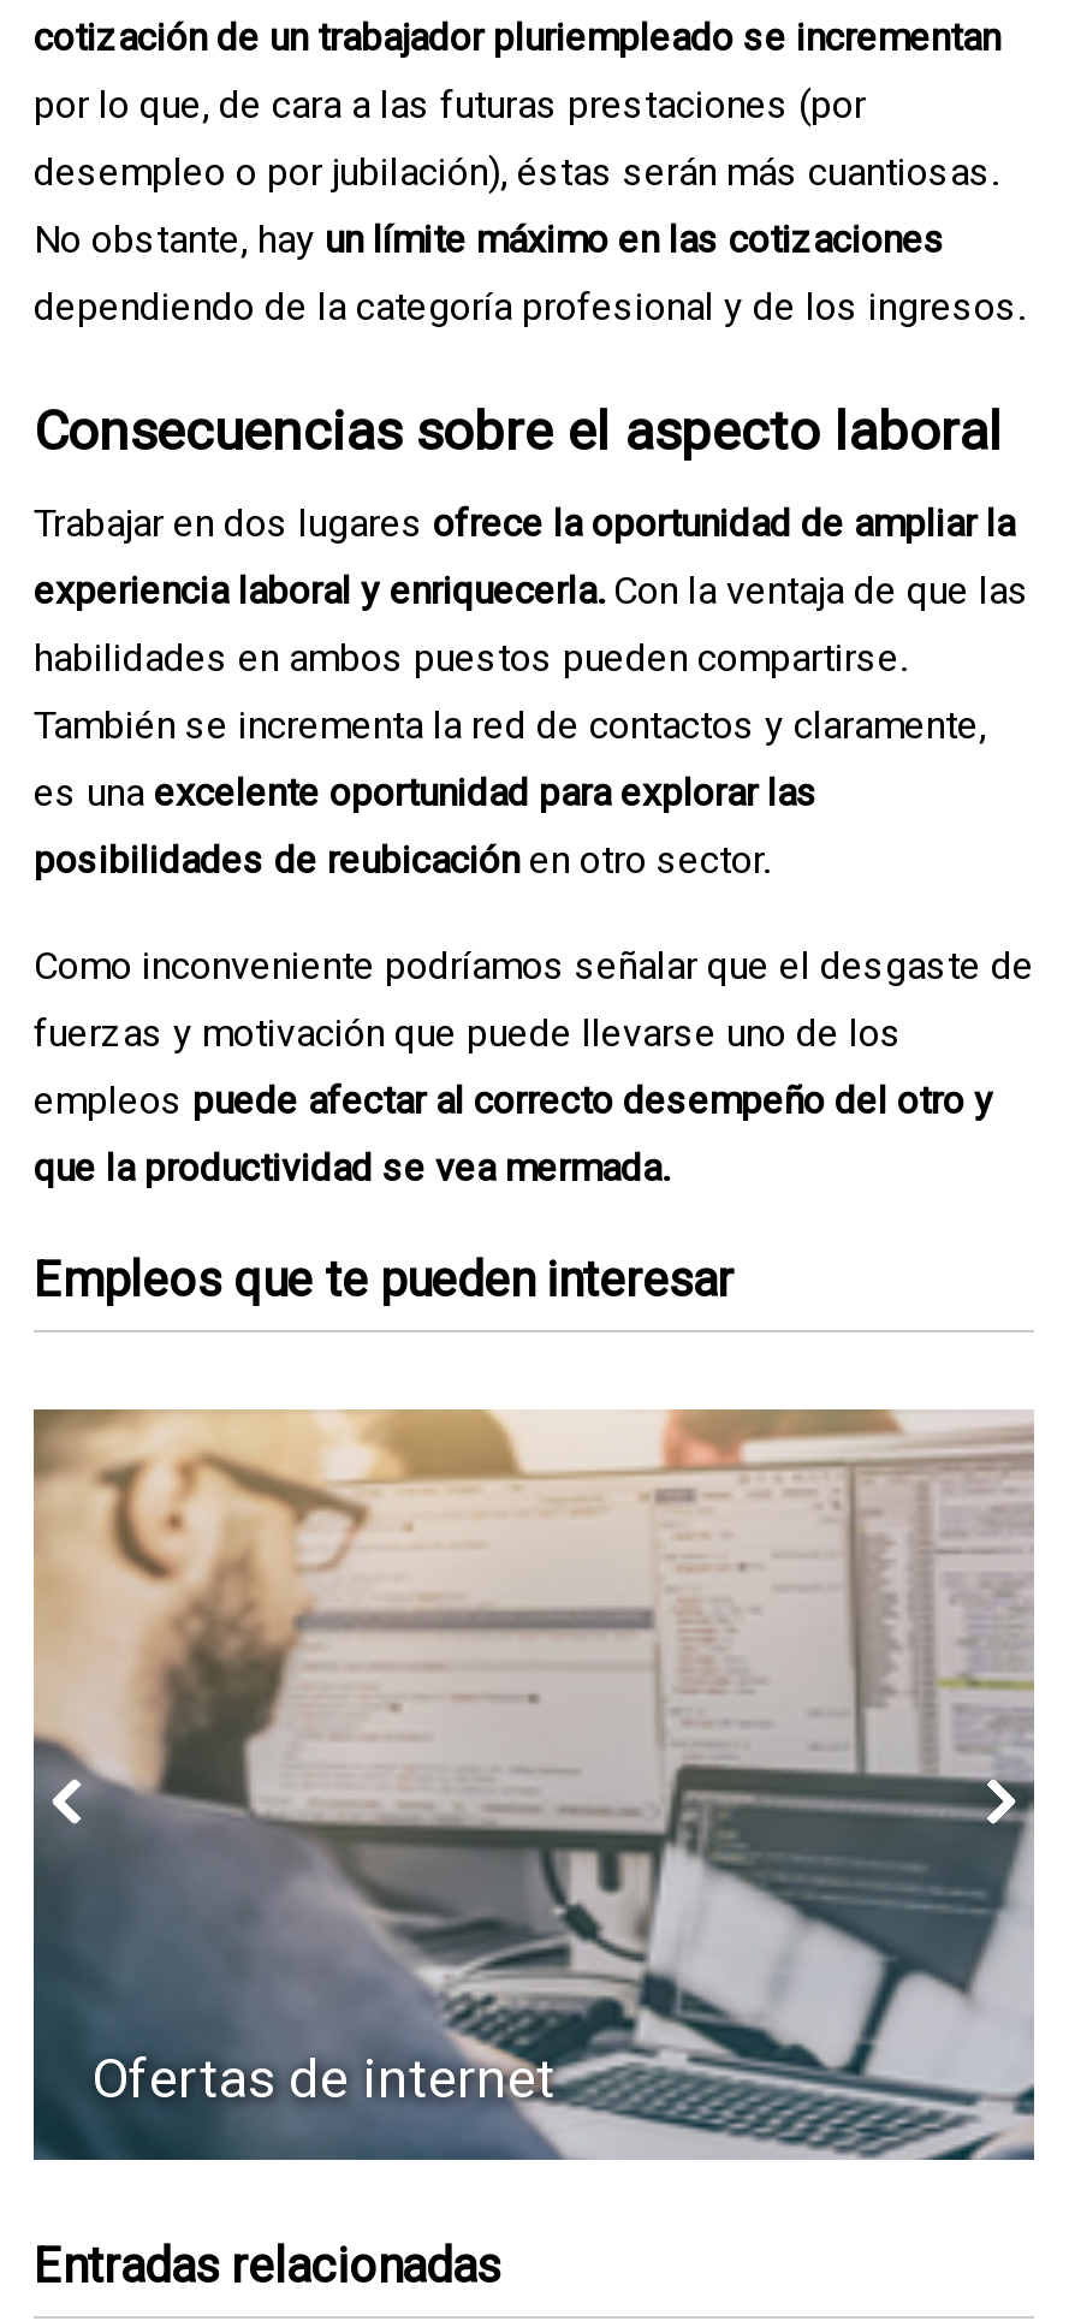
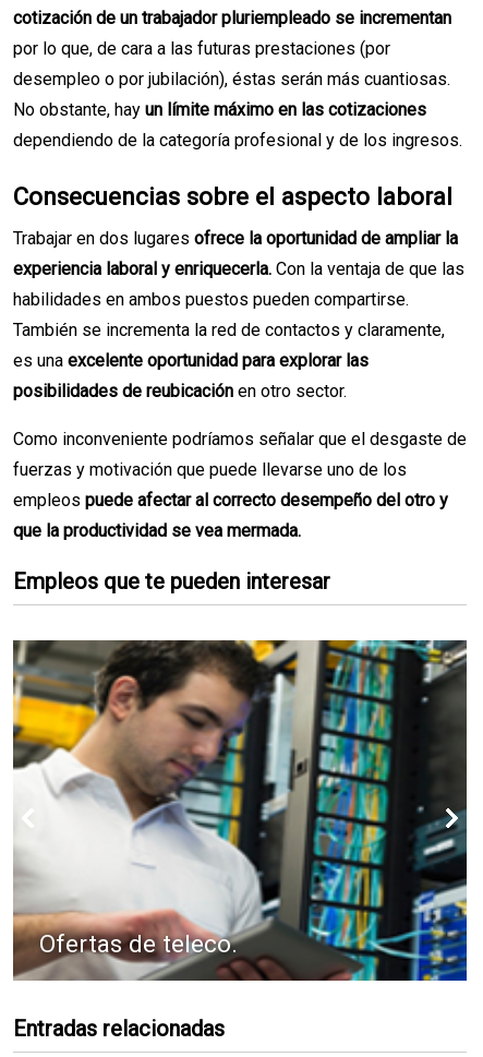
- [image]
- Ofertas de internet
+ [image]
+ Ofertas de teleco.
